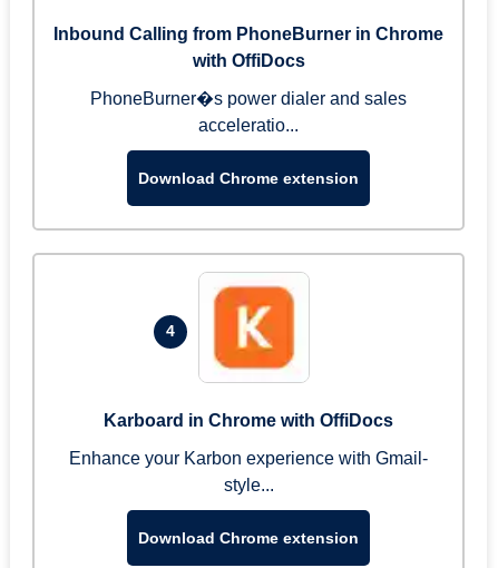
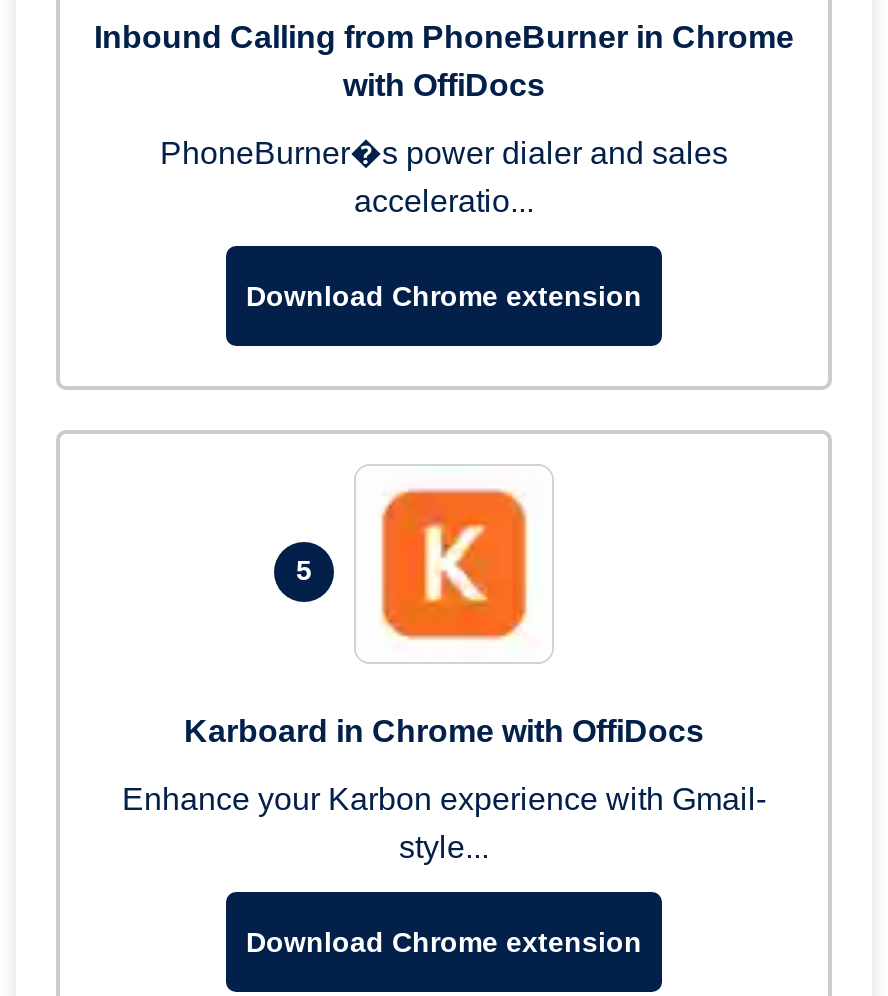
- 4
+ 5
